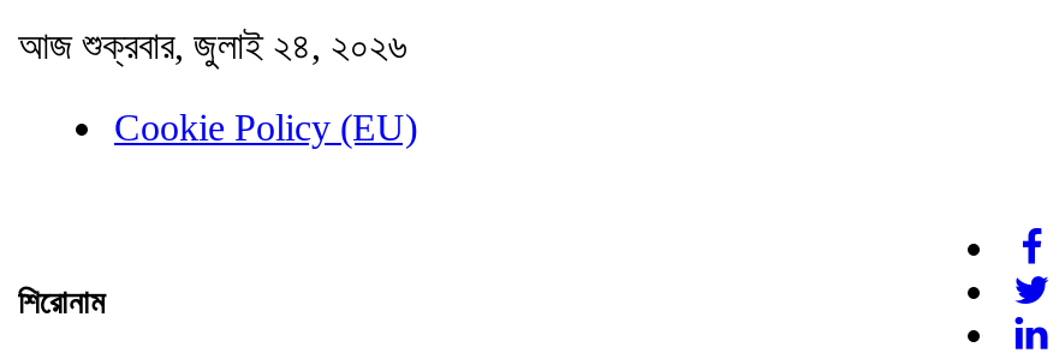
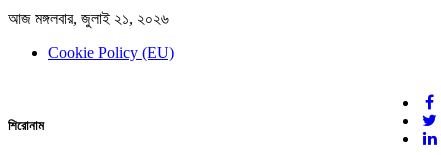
- আজ শুক্রবার, জুলাই ২৪, ২০২৬
+ আজ মঙ্গলবার, জুলাই ২১, ২০২৬
